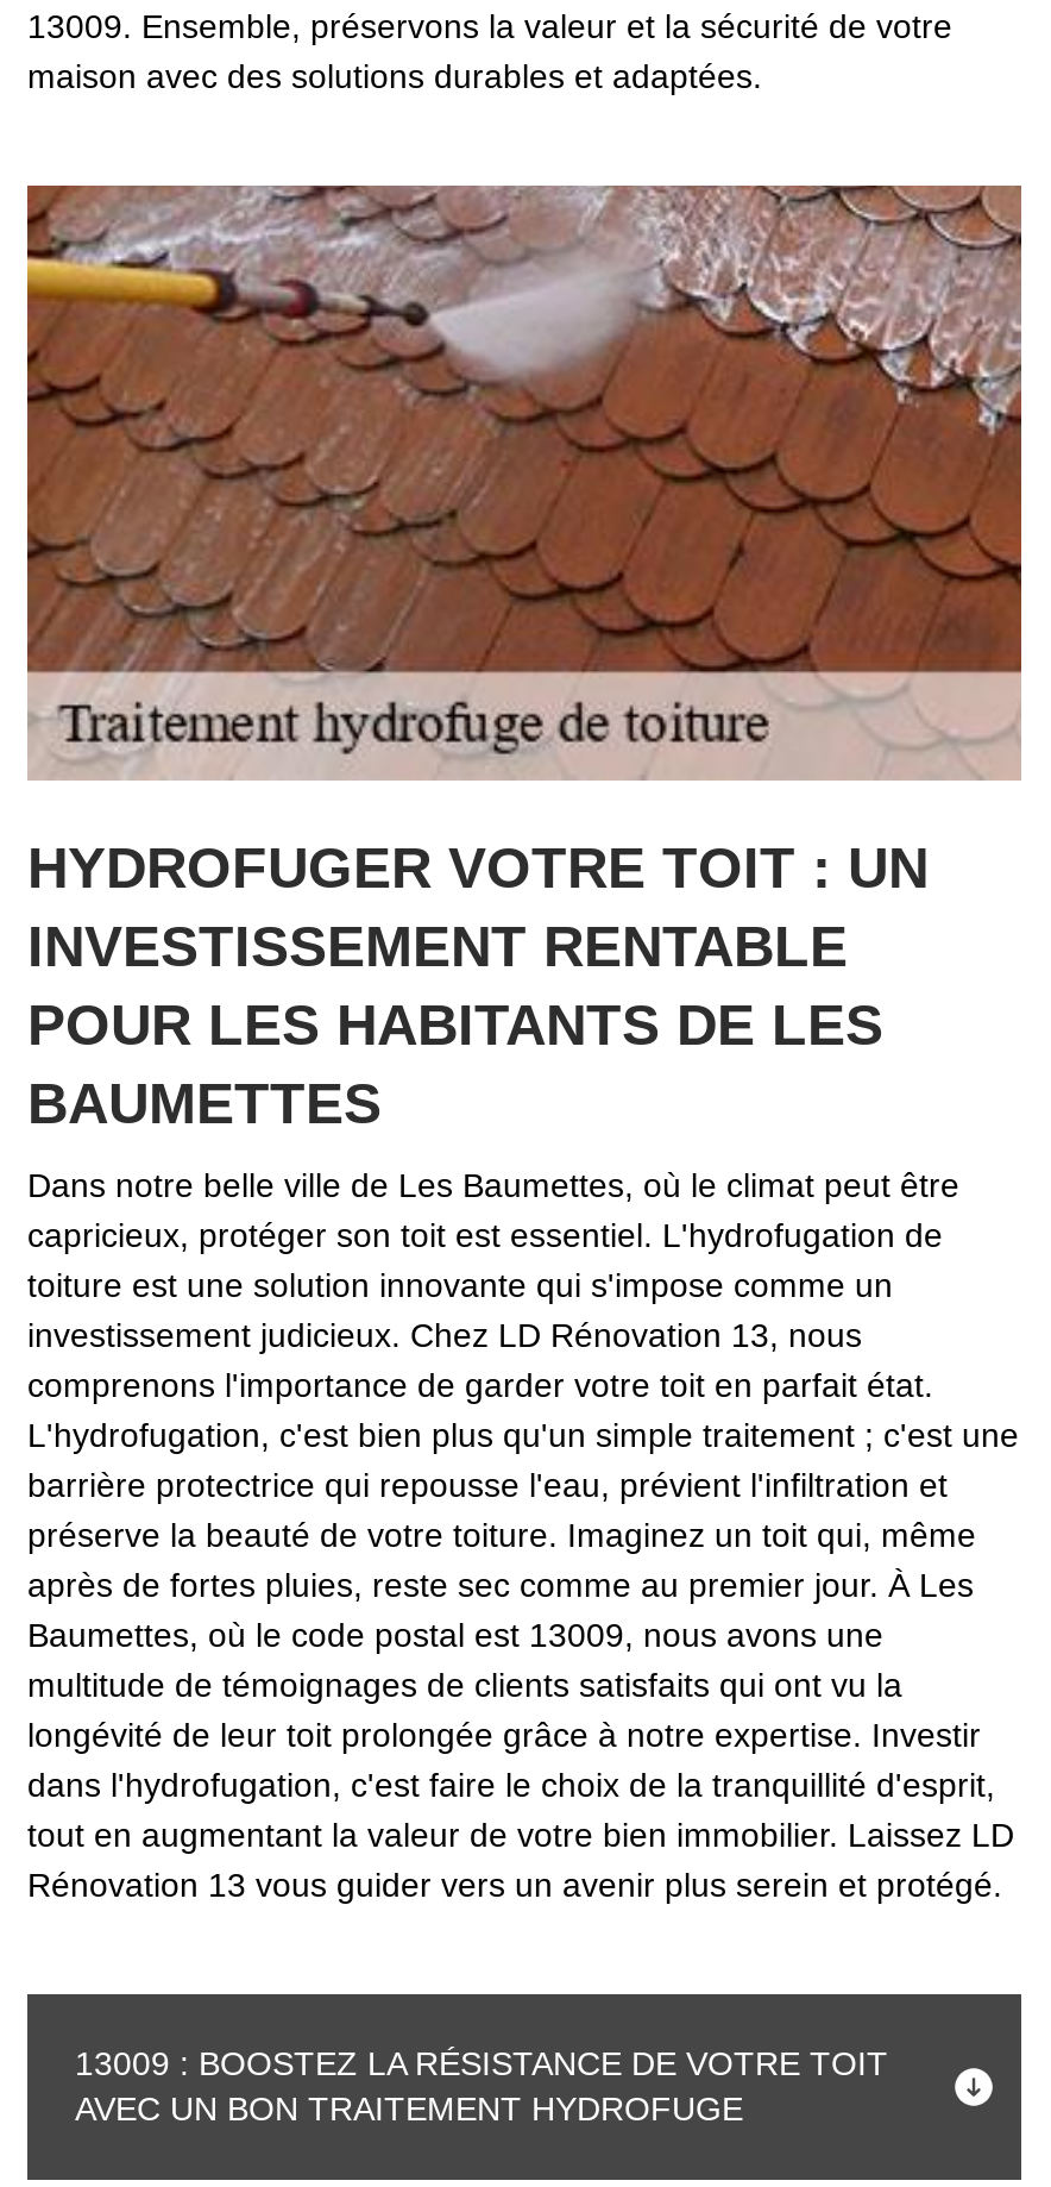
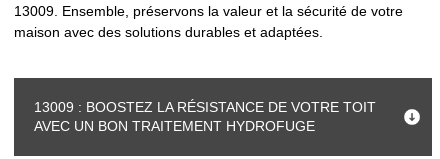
- [image]
- HYDROFUGER VOTRE TOIT : UN
- INVESTISSEMENT RENTABLE
- POUR LES HABITANTS DE LES
- BAUMETTES
- Dans notre belle ville de Les Baumettes, où le climat peut être
- capricieux, protéger son toit est essentiel. L'hydrofugation de
- toiture est une solution innovante qui s'impose comme un
- investissement judicieux. Chez LD Rénovation 13, nous
- comprenons l'importance de garder votre toit en parfait état.
- L'hydrofugation, c'est bien plus qu'un simple traitement ; c'est une
- barrière protectrice qui repousse l'eau, prévient l'infiltration et
- préserve la beauté de votre toiture. Imaginez un toit qui, même
- après de fortes pluies, reste sec comme au premier jour. À Les
- Baumettes, où le code postal est 13009, nous avons une
- multitude de témoignages de clients satisfaits qui ont vu la
- longévité de leur toit prolongée grâce à notre expertise. Investir
- dans l'hydrofugation, c'est faire le choix de la tranquillité d'esprit,
- tout en augmentant la valeur de votre bien immobilier. Laissez LD
- Rénovation 13 vous guider vers un avenir plus serein et protégé.
